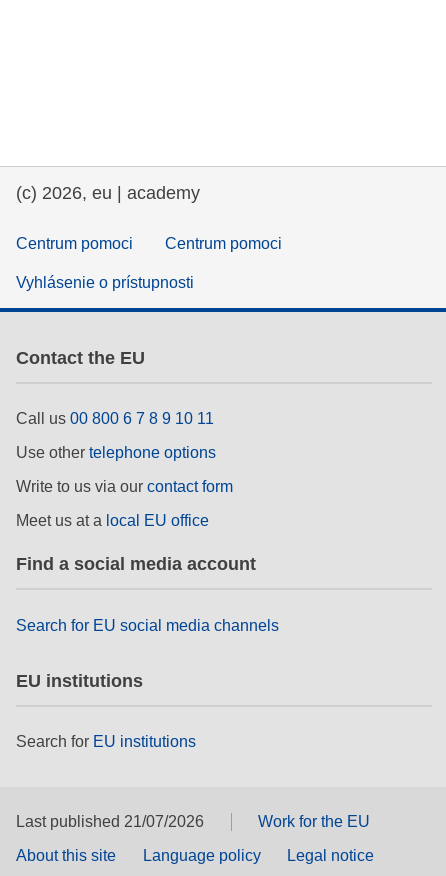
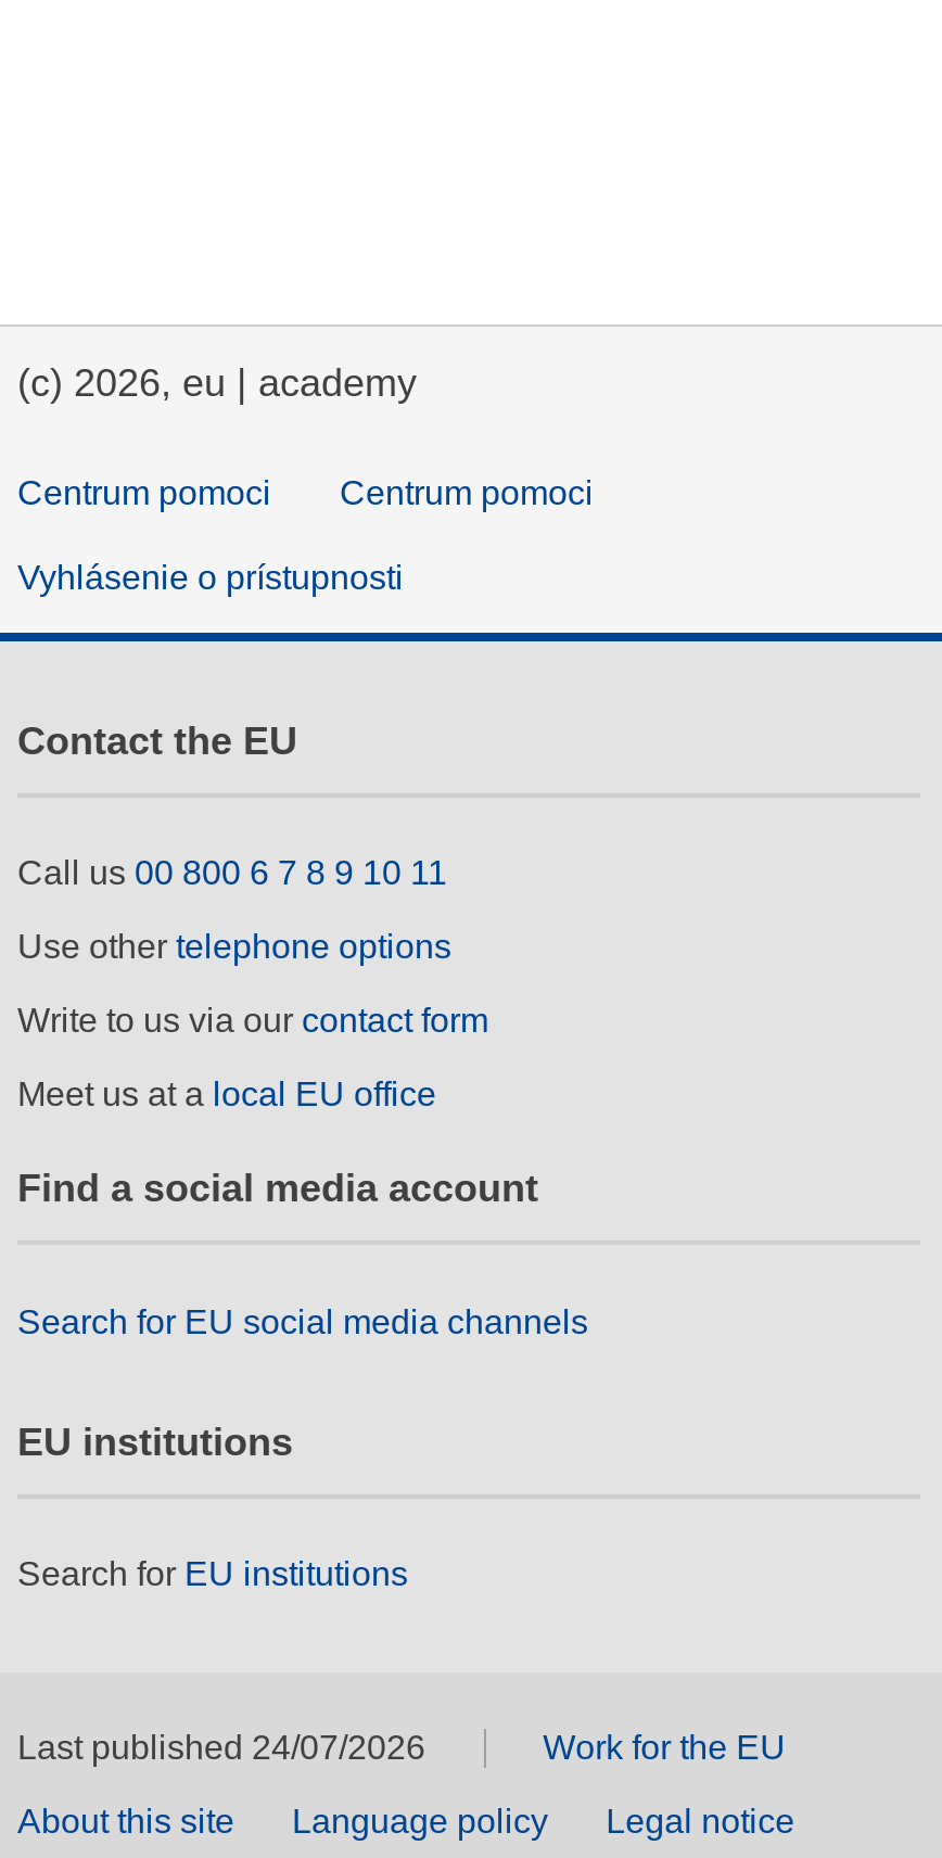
- Last published 21/07/2026
+ Last published 24/07/2026
